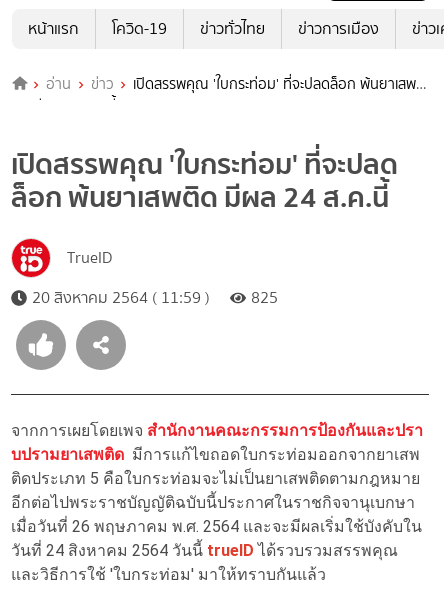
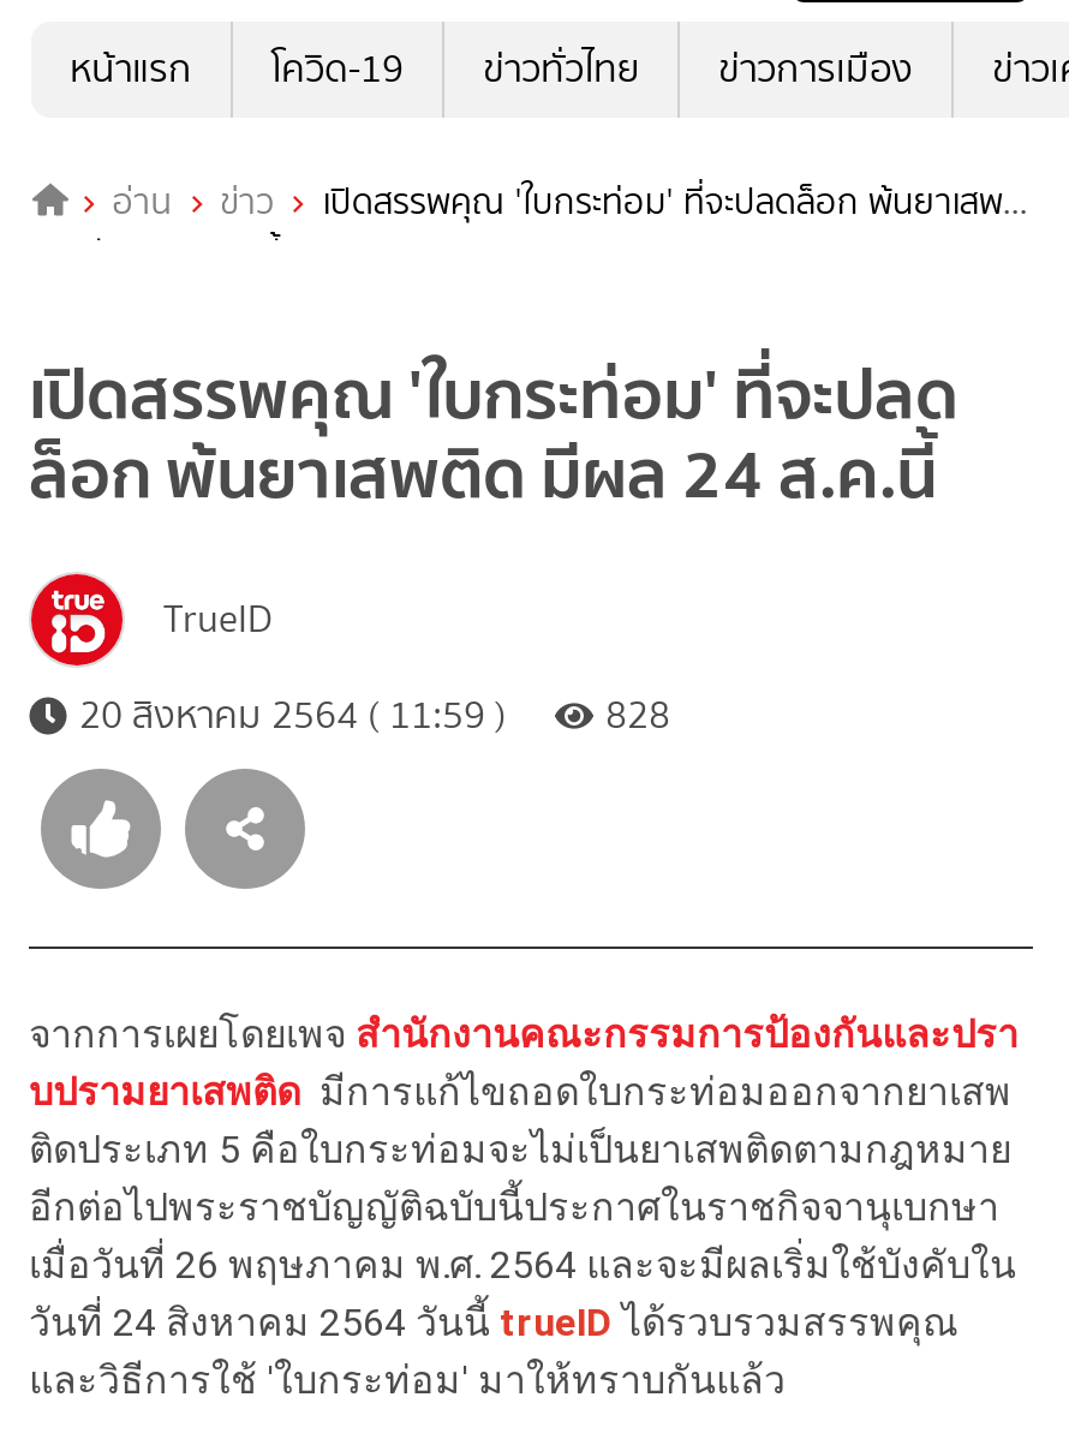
- 20 สิงหาคม 2564 ( 11:59 ) 825
+ 20 สิงหาคม 2564 ( 11:59 ) 828
